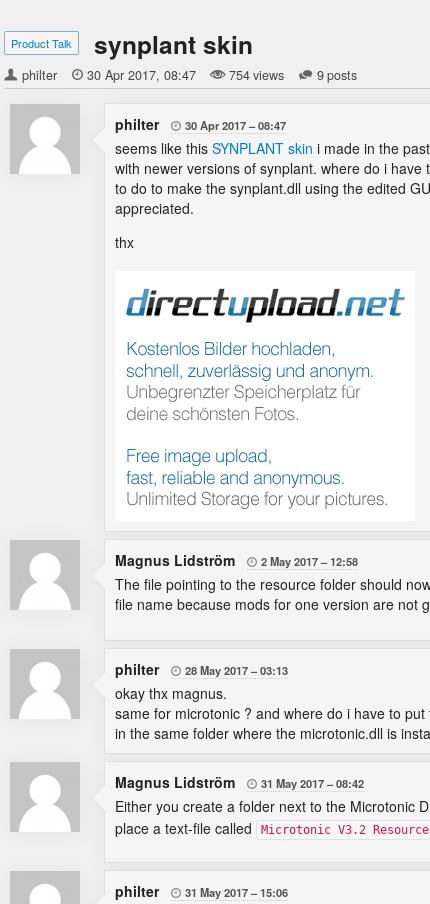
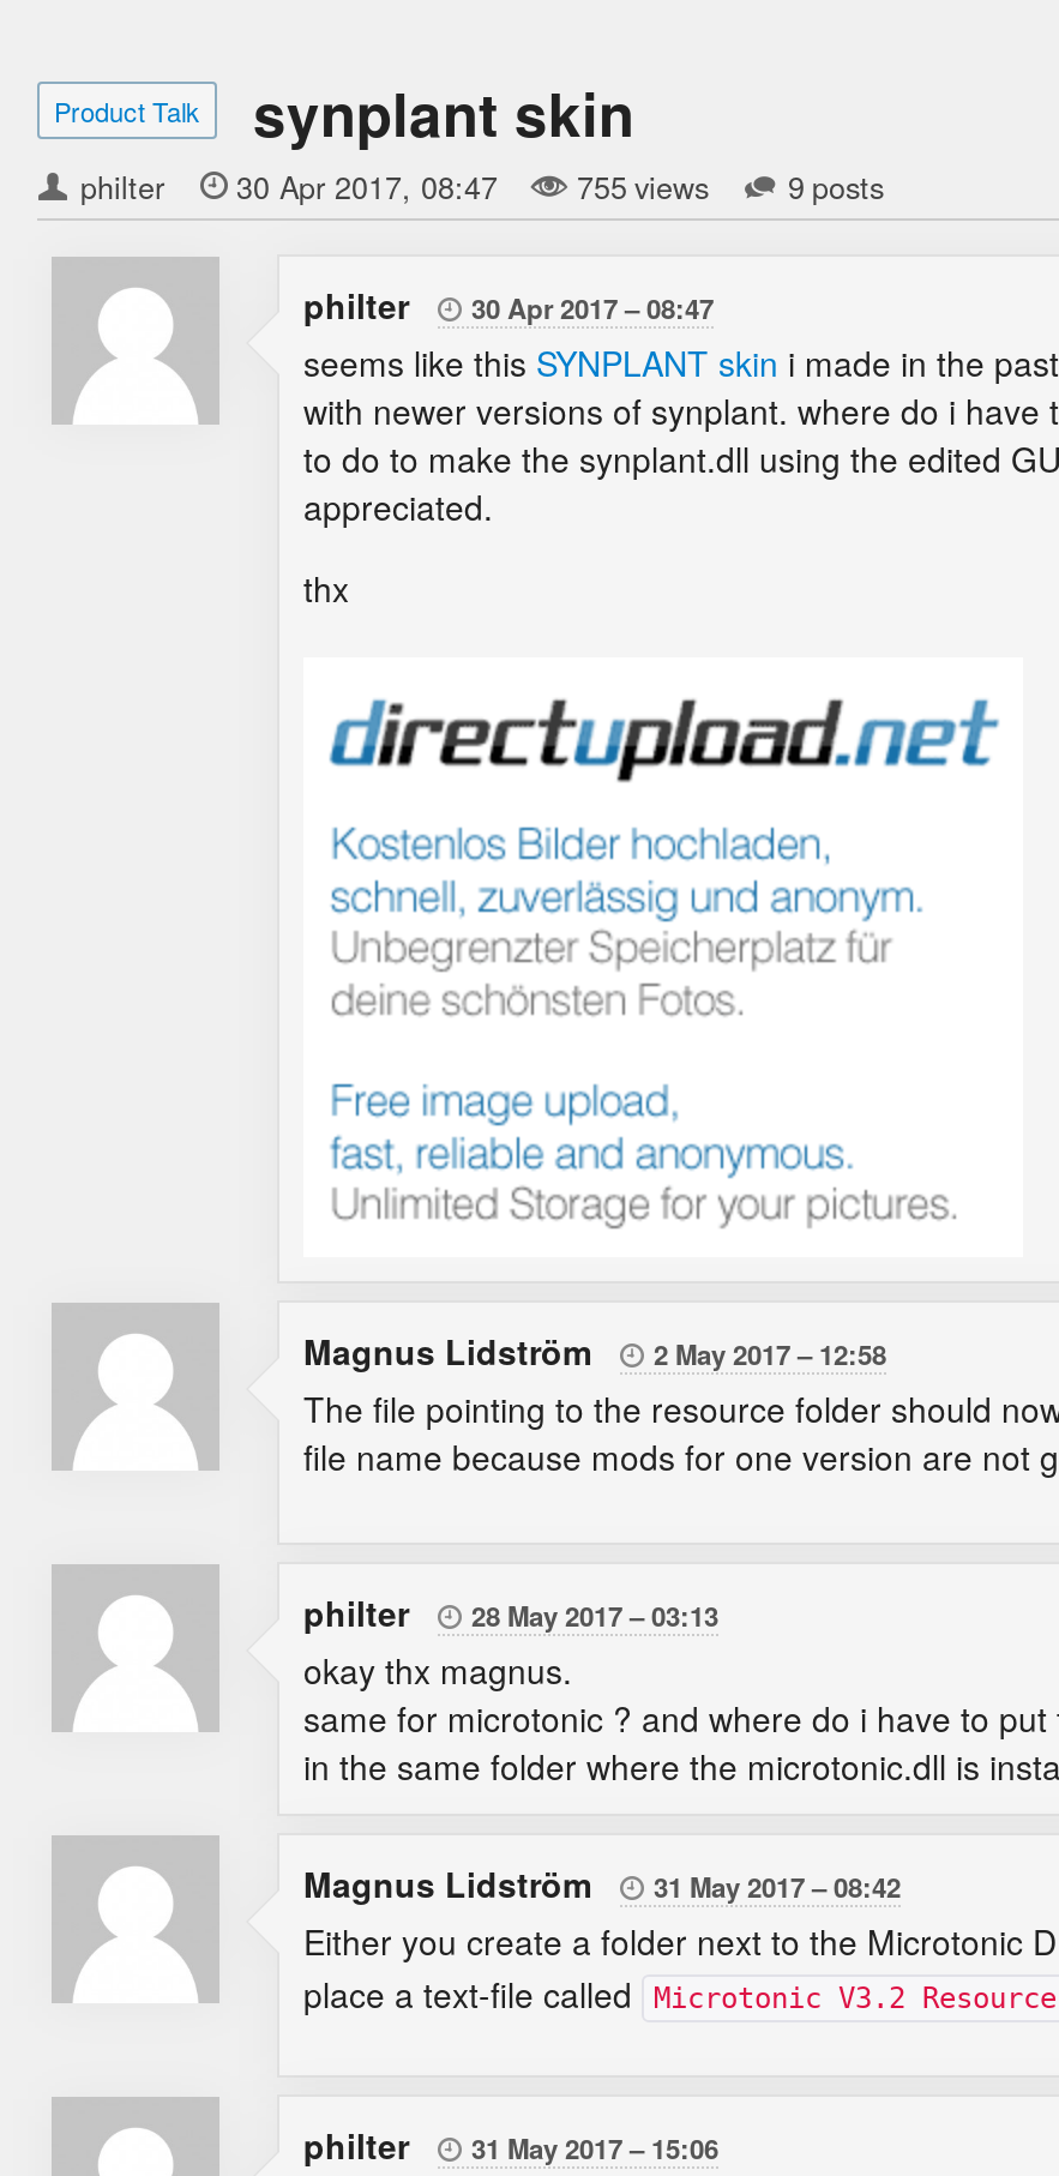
- 754 views
+ 755 views
